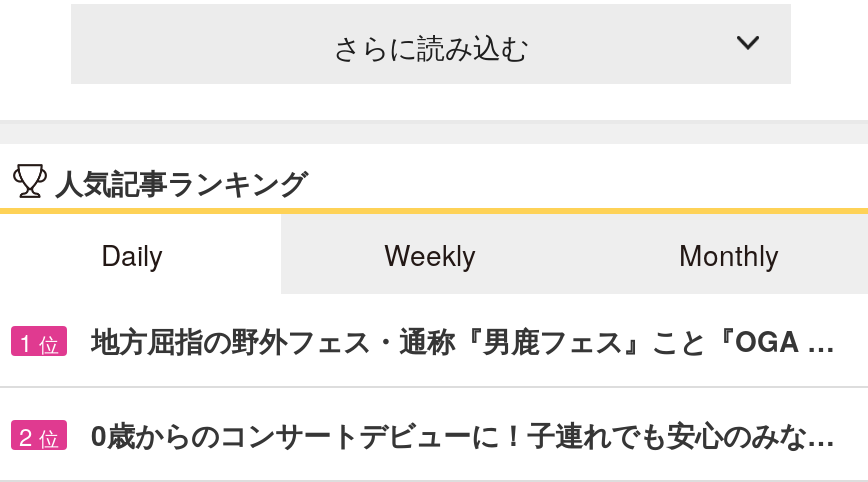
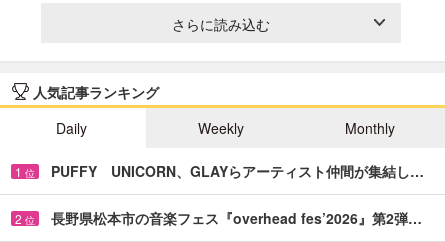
- 地方屈指の野外フェス・通称『男鹿フェス』こと『OGA …
+ PUFFY UNICORN、GLAYらアーティスト仲間が集結し…

- 0歳からのコンサートデビューに！子連れでも安心のみな…
+ 長野県松本市の音楽フェス『overhead fes’2026』第2弾…
